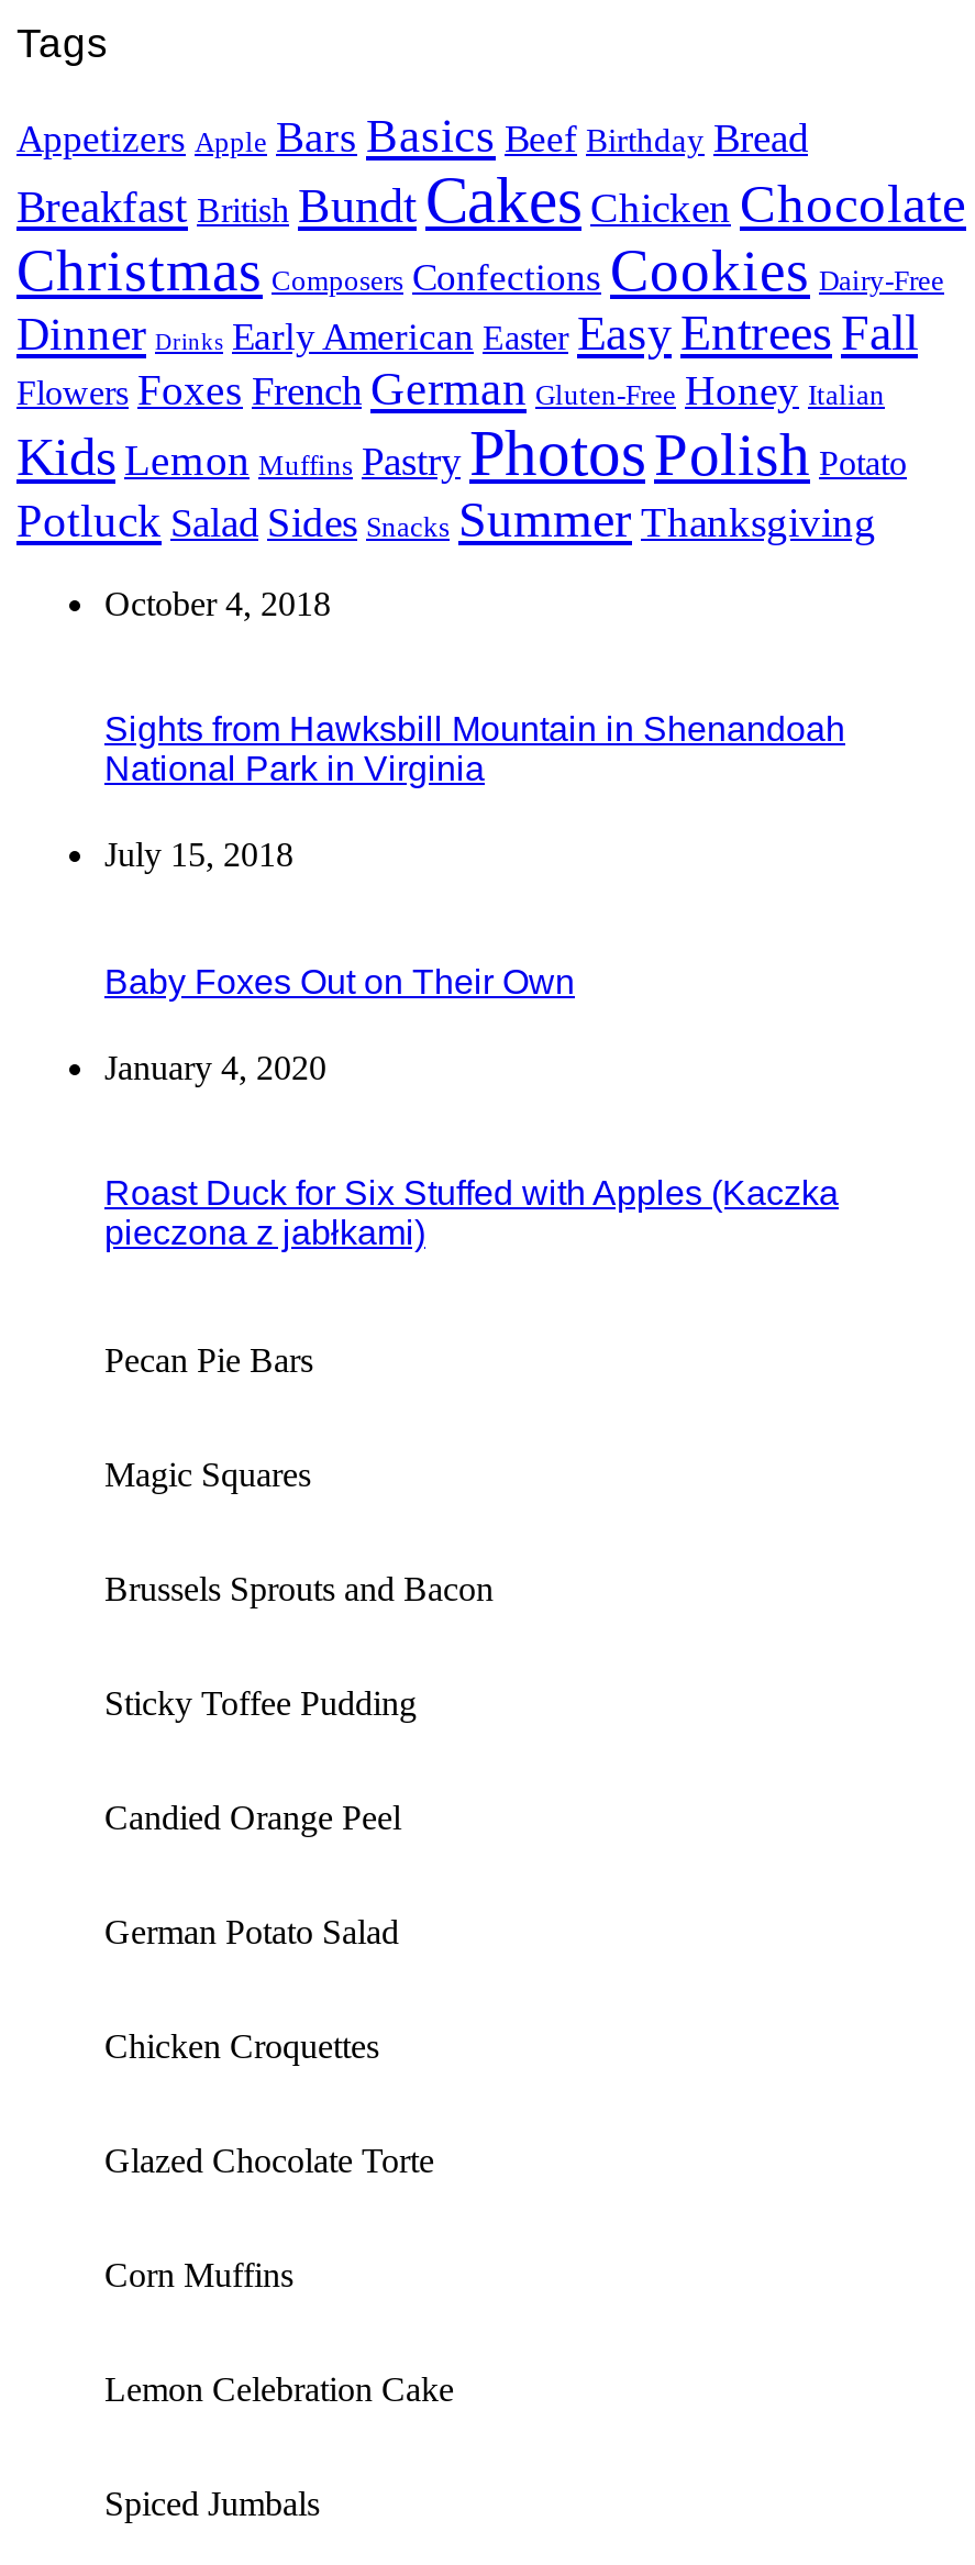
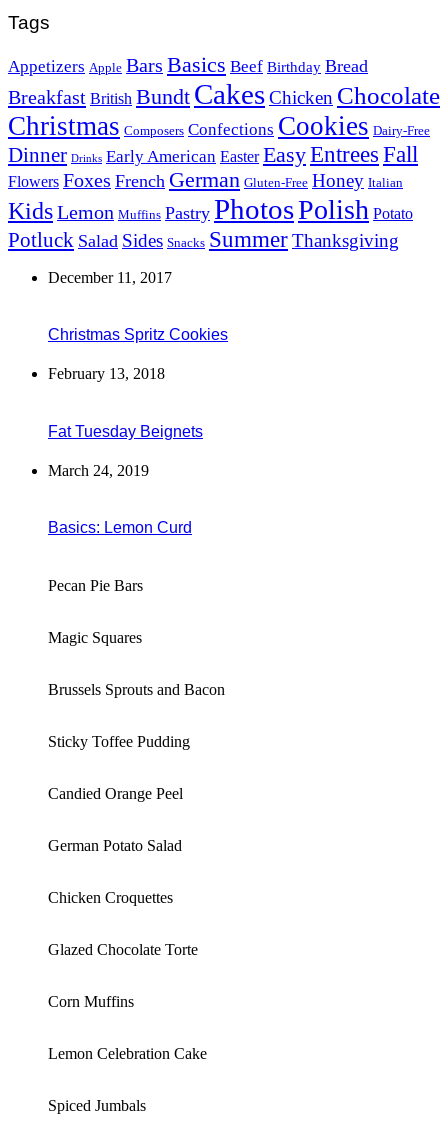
- October 4, 2018
+ December 11, 2017

- Sights from Hawksbill Mountain in Shenandoah
- National Park in Virginia
+ Christmas Spritz Cookies

- July 15, 2018
+ February 13, 2018

- Baby Foxes Out on Their Own
+ Fat Tuesday Beignets

- January 4, 2020
+ March 24, 2019

- Roast Duck for Six Stuffed with Apples (Kaczka
- pieczona z jabłkami)
+ Basics: Lemon Curd
